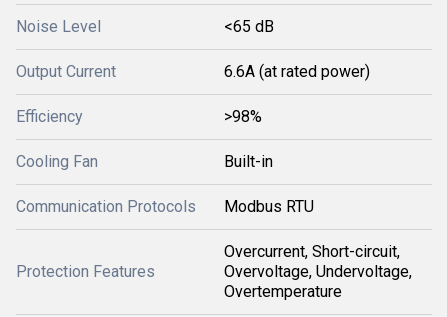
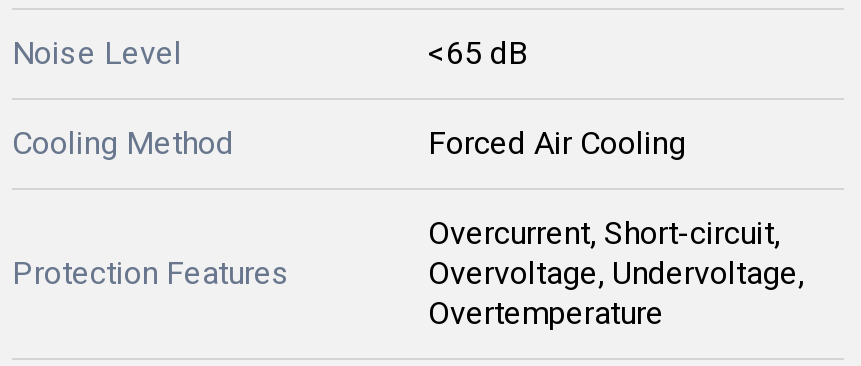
- Output Current
- 6.6A (at rated power)
- Efficiency
- >98%
- Cooling Fan
- Built-in
- Communication Protocols
- Modbus RTU
+ Cooling Method
+ Forced Air Cooling
